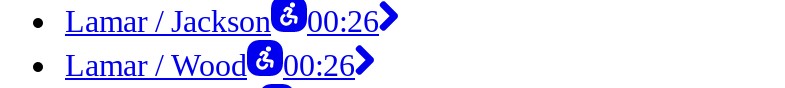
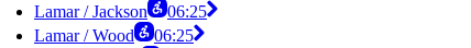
- Lamar / Jackson 00:26
+ Lamar / Jackson 06:25

- Lamar / Wood 00:26
+ Lamar / Wood 06:25
